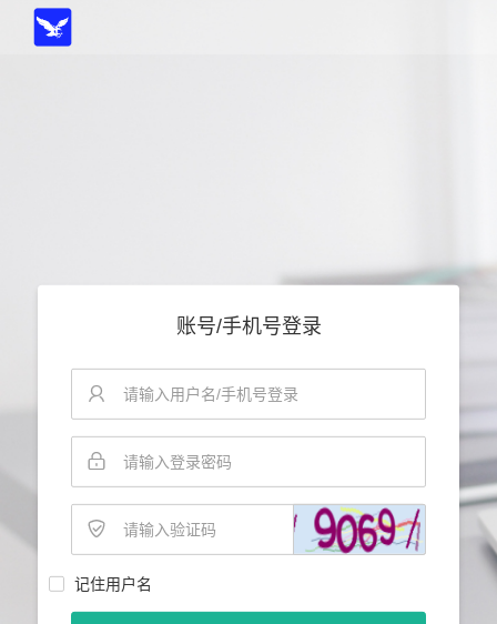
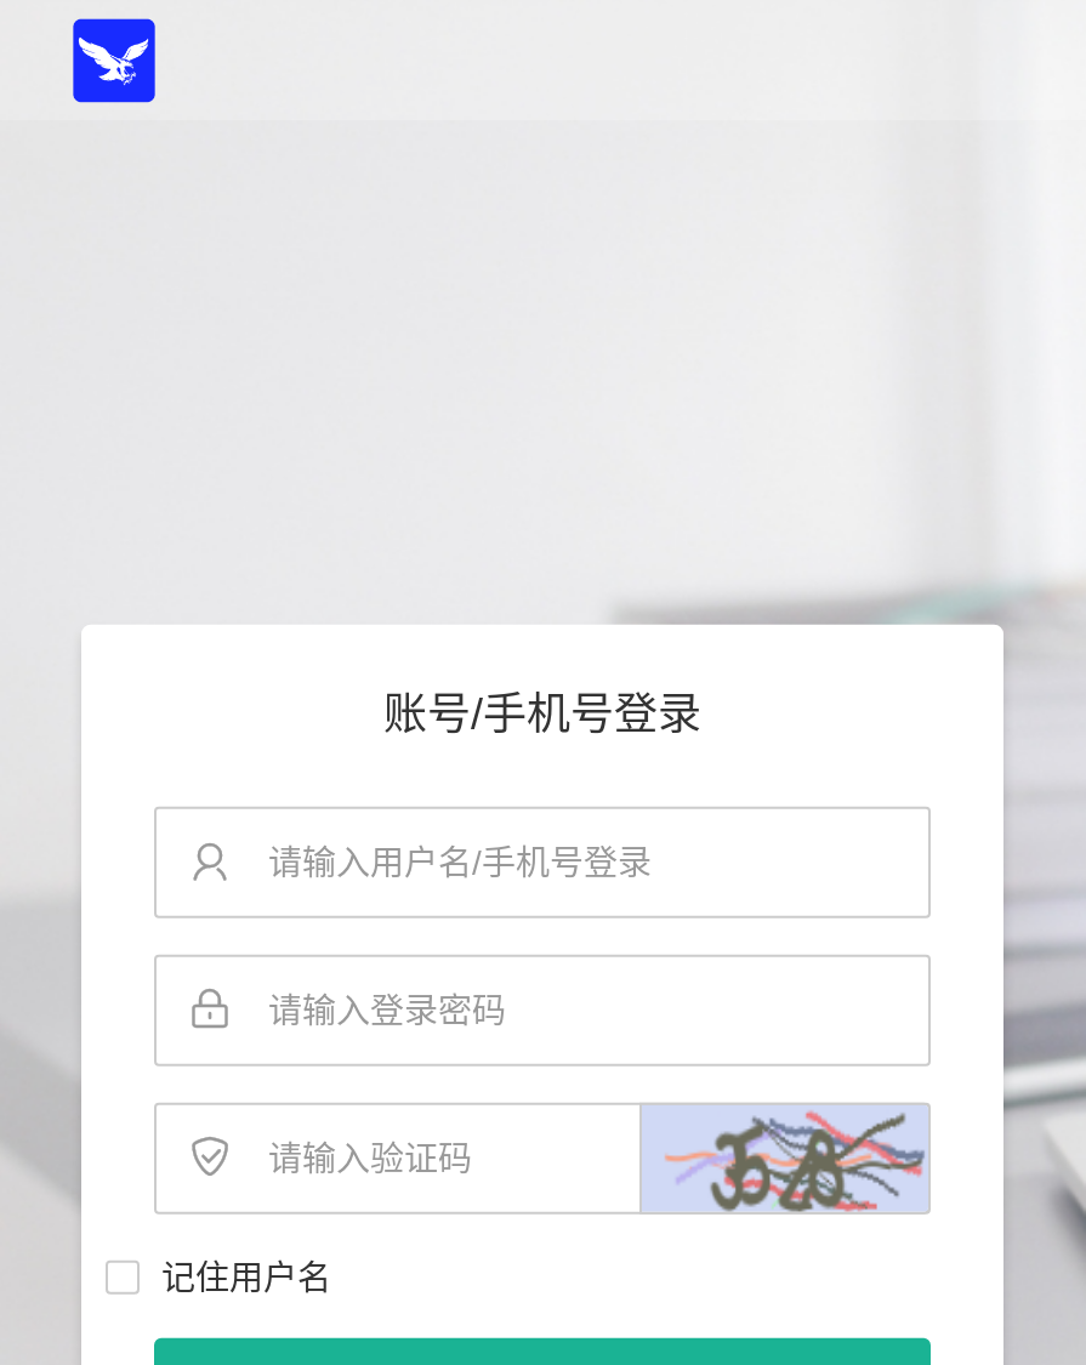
- [image]
+ [image]
